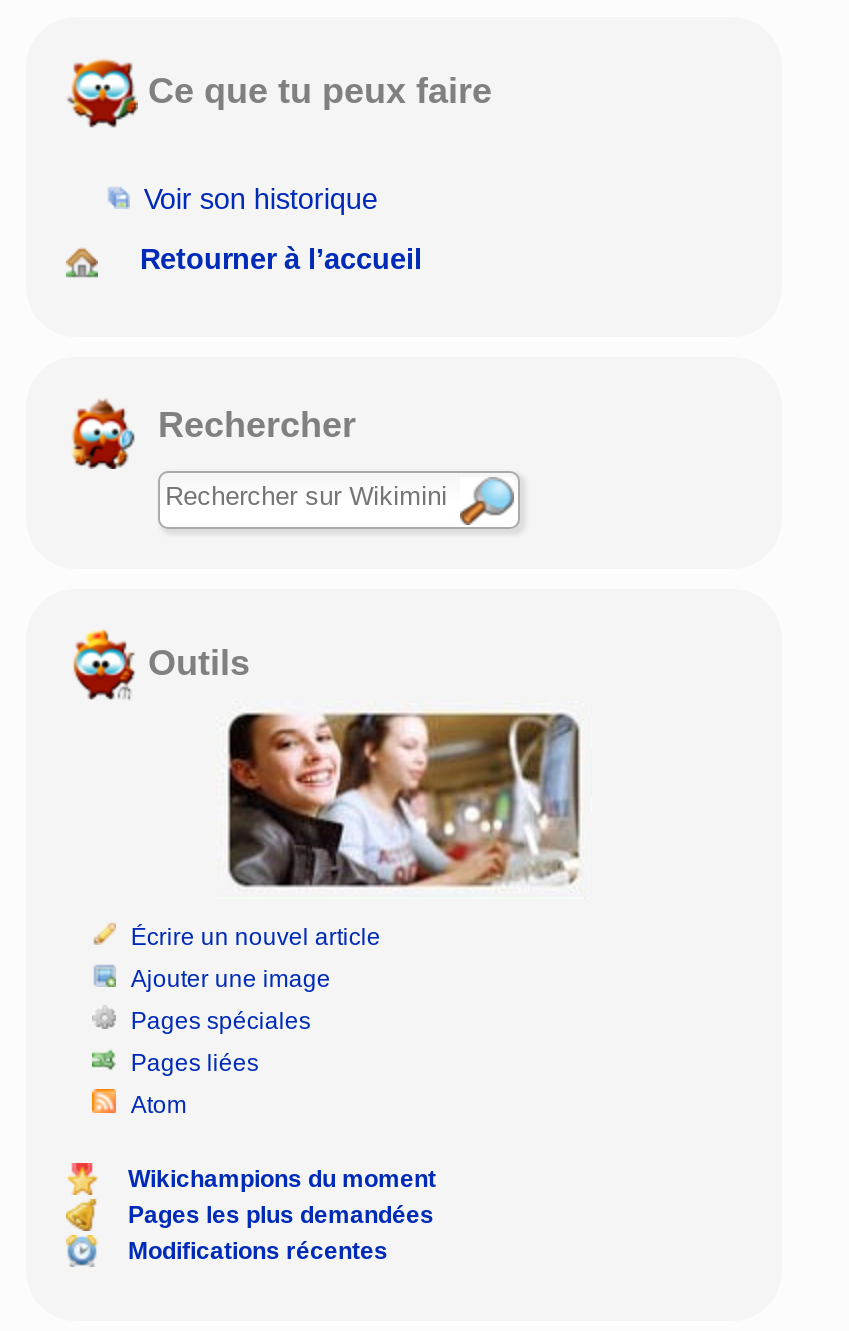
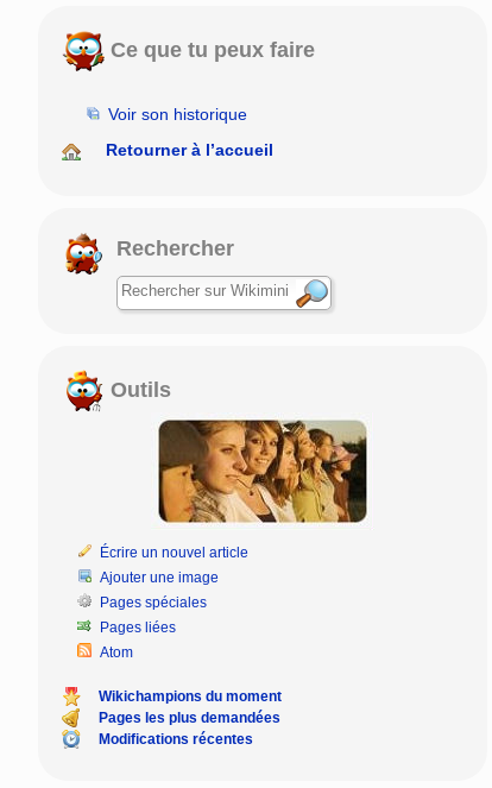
- [image]
+ [image]
